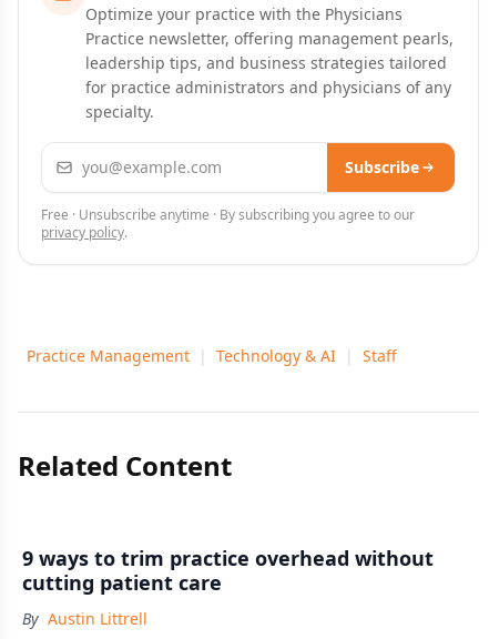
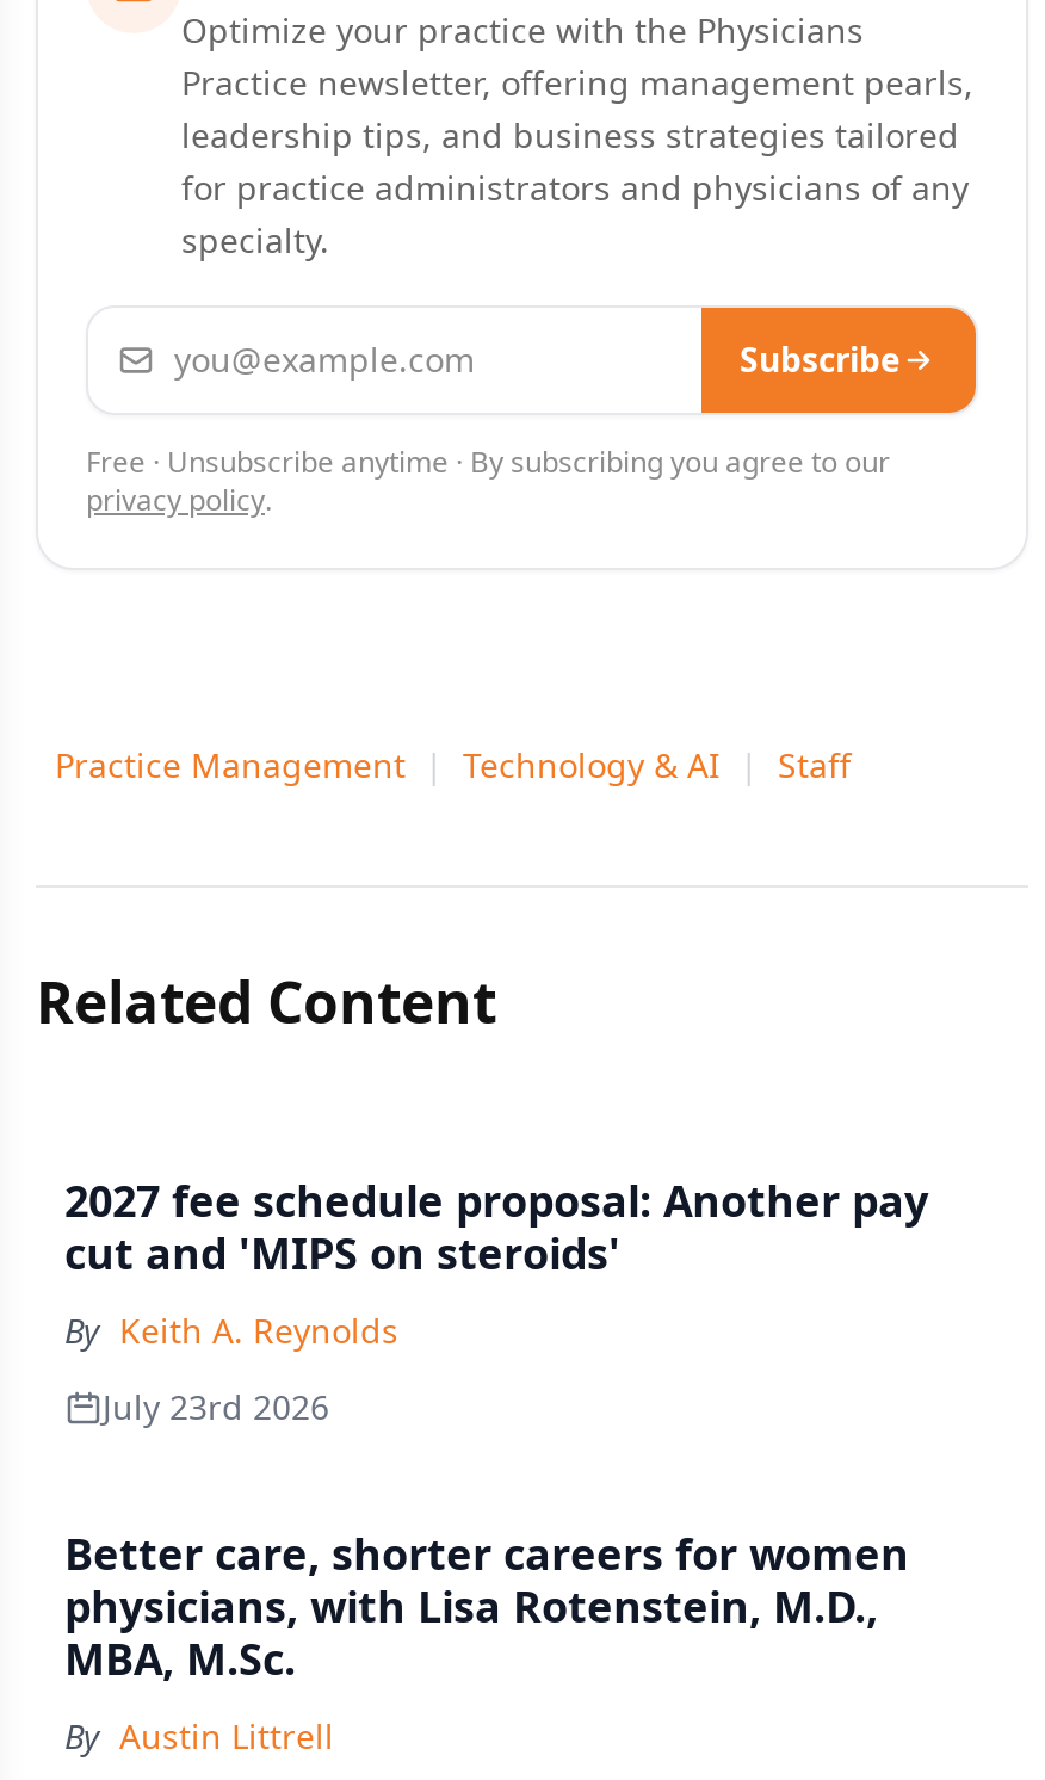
- 9 ways to trim practice overhead without
- cutting patient care
+ 2027 fee schedule proposal: Another pay
+ cut and 'MIPS on steroids'
+ By Keith A. Reynolds
+ July 23rd 2026
+ Better care, shorter careers for women
+ physicians, with Lisa Rotenstein, M.D.,
+ MBA, M.Sc.
